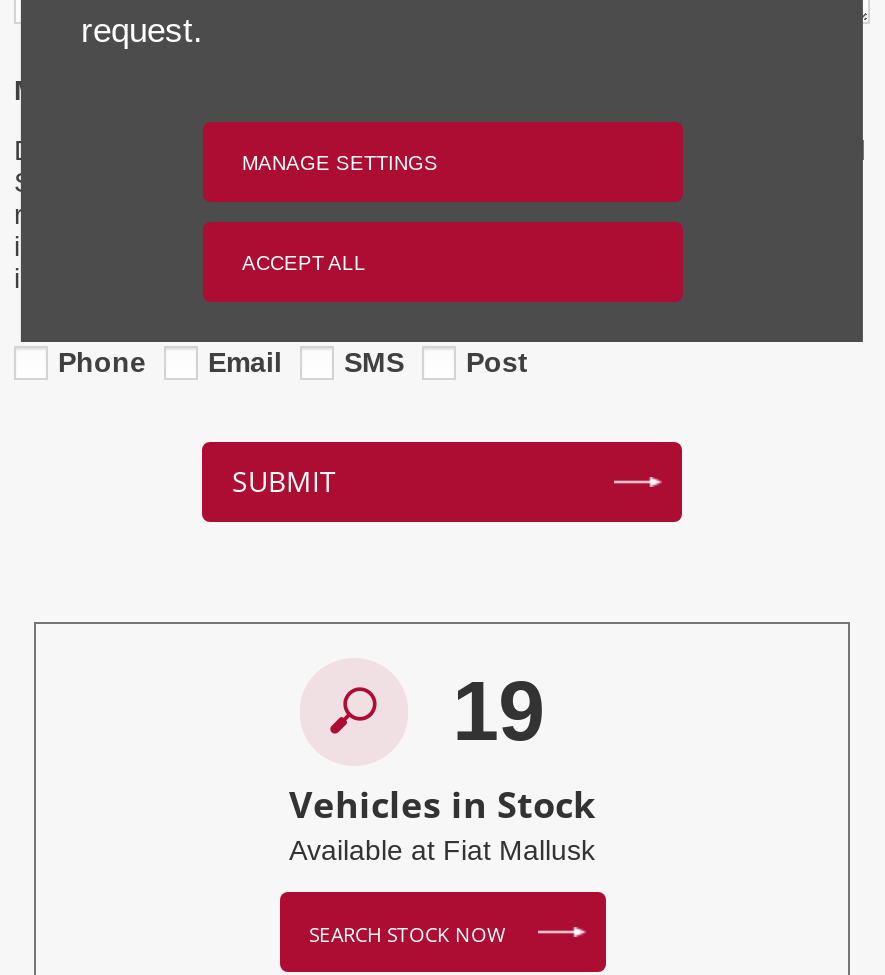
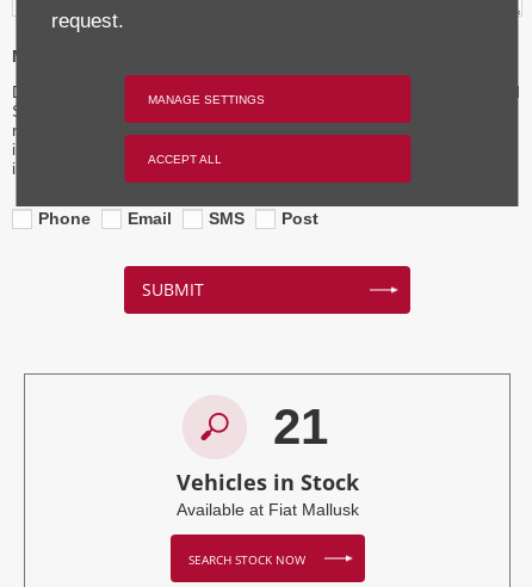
- 19
+ 21
